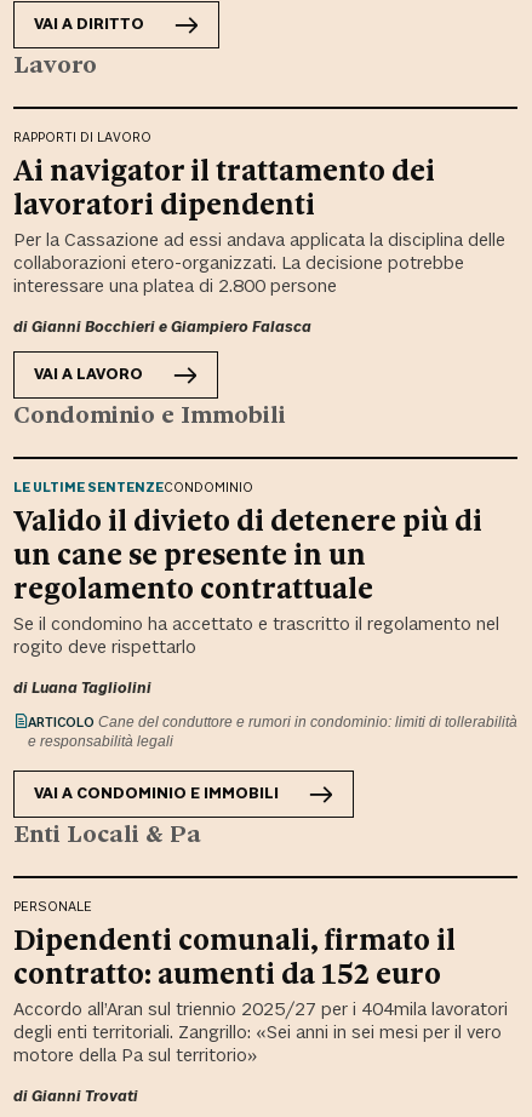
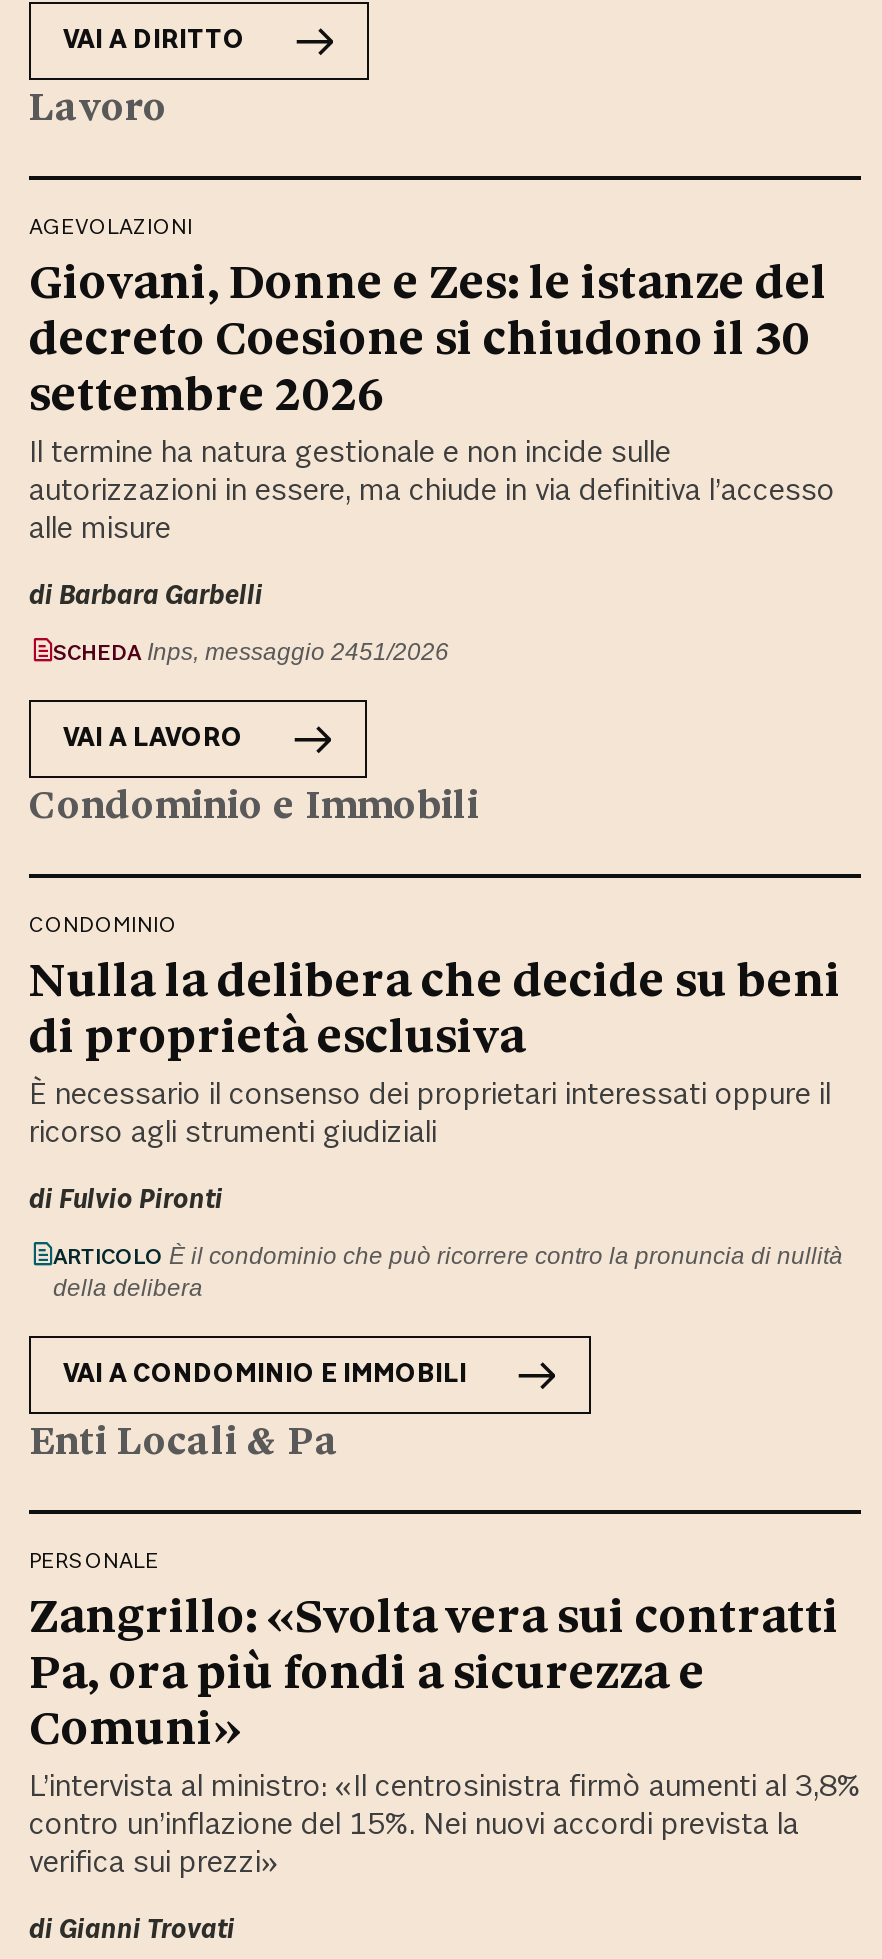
- RAPPORTI DI LAVORO
- Ai navigator il trattamento dei
- lavoratori dipendenti
- Per la Cassazione ad essi andava applicata la disciplina delle
- collaborazioni etero-organizzati. La decisione potrebbe
- interessare una platea di 2.800 persone
- di Gianni Bocchieri e Giampiero Falasca
+ AGEVOLAZIONI
+ Giovani, Donne e Zes: le istanze del
+ decreto Coesione si chiudono il 30
+ settembre 2026
+ Il termine ha natura gestionale e non incide sulle
+ autorizzazioni in essere, ma chiude in via definitiva l’accesso
+ alle misure
+ di Barbara Garbelli
+ SCHEDA Inps, messaggio 2451/2026

- LE ULTIME SENTENZECONDOMINIO
- Valido il divieto di detenere più di
- un cane se presente in un
- regolamento contrattuale
- Se il condomino ha accettato e trascritto il regolamento nel
- rogito deve rispettarlo
+ CONDOMINIO
+ Nulla la delibera che decide su beni
+ di proprietà esclusiva
+ È necessario il consenso dei proprietari interessati oppure il
+ ricorso agli strumenti giudiziali

- di Luana Tagliolini
+ di Fulvio Pironti

- ARTICOLO Cane del conduttore e rumori in condominio: limiti di tollerabilità
- e responsabilità legali
+ ARTICOLO È il condominio che può ricorrere contro la pronuncia di nullità
+ della delibera

- Dipendenti comunali, firmato il
- contratto: aumenti da 152 euro
- Accordo all’Aran sul triennio 2025/27 per i 404mila lavoratori
- degli enti territoriali. Zangrillo: «Sei anni in sei mesi per il vero
- motore della Pa sul territorio»
+ Zangrillo: «Svolta vera sui contratti
+ Pa, ora più fondi a sicurezza e
+ Comuni»
+ L’intervista al ministro: «Il centrosinistra firmò aumenti al 3,8%
+ contro un’inflazione del 15%. Nei nuovi accordi prevista la
+ verifica sui prezzi»
